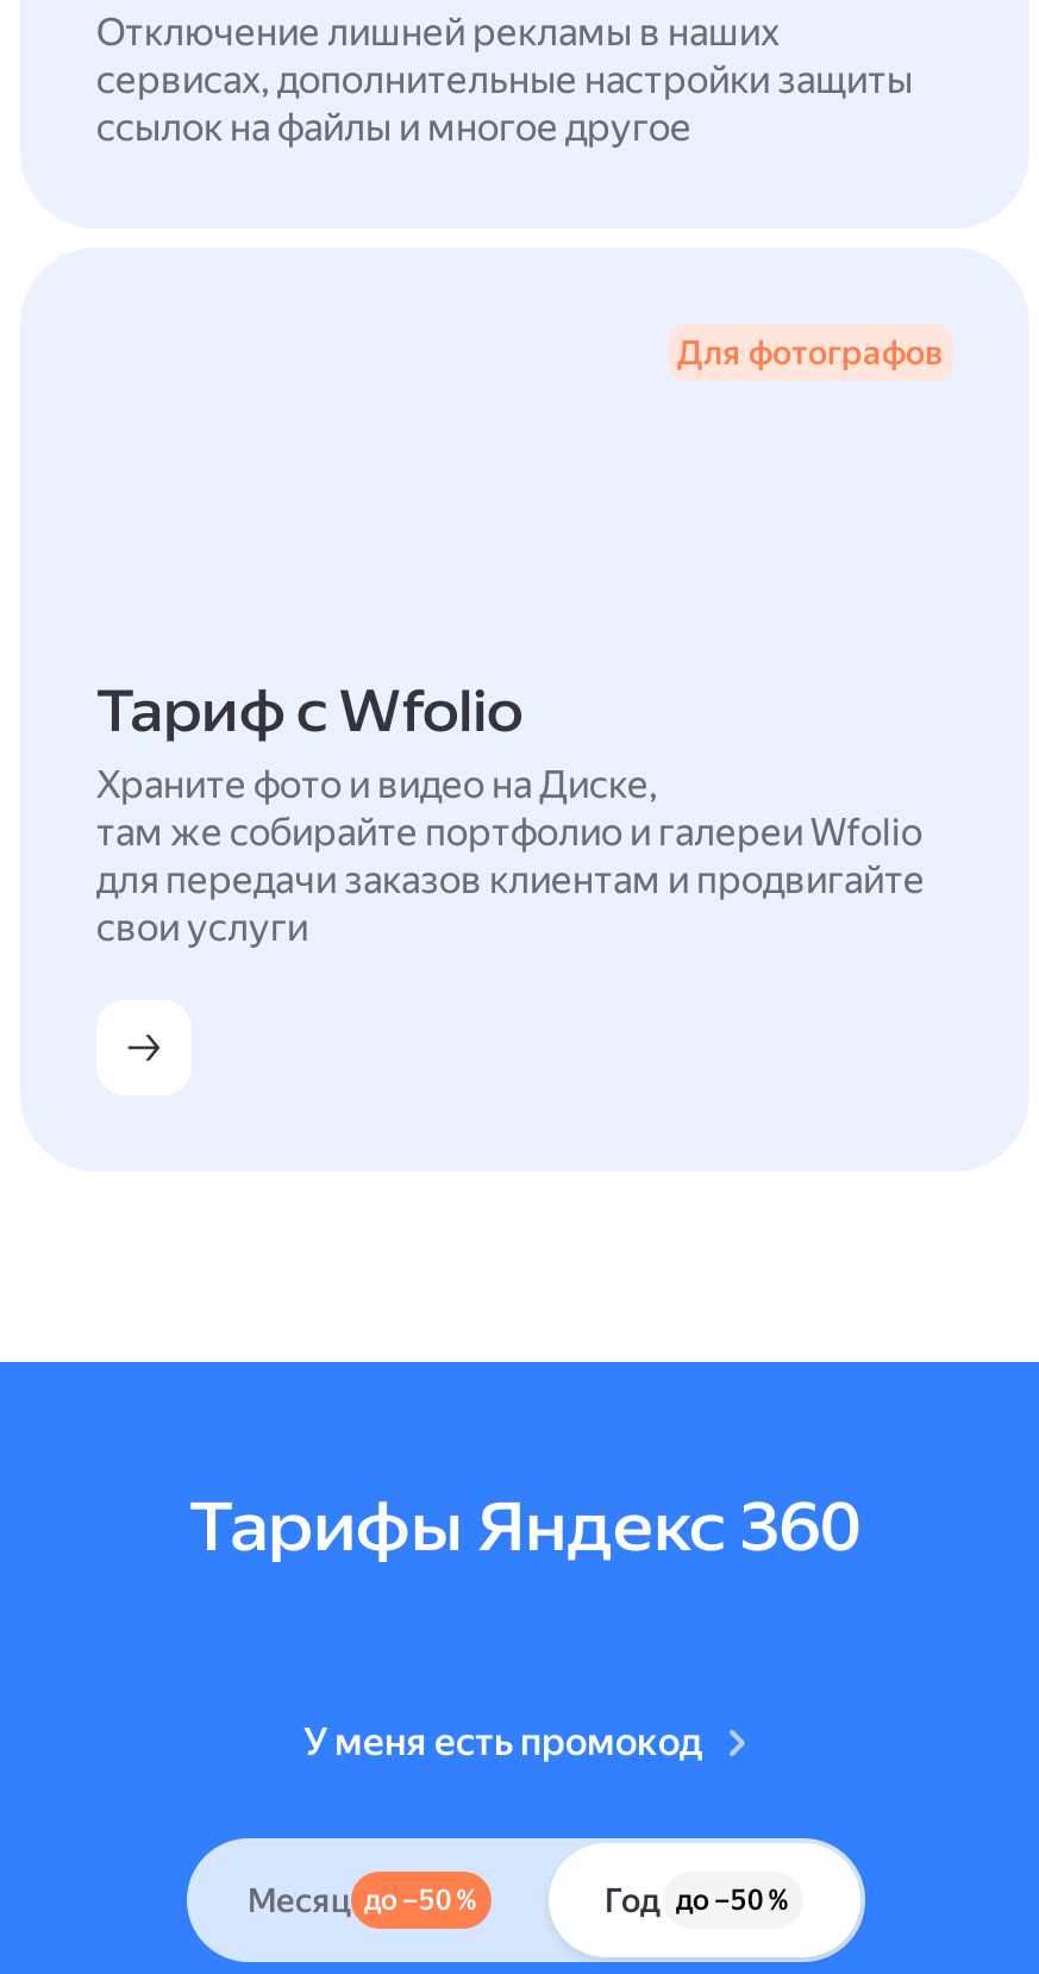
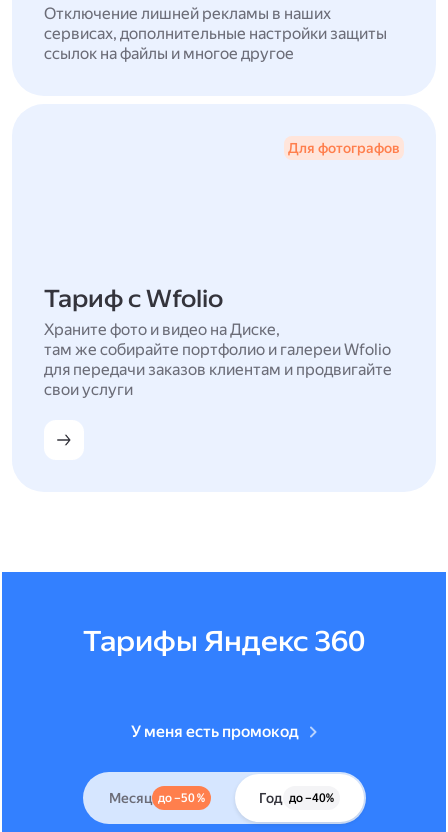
- Год до –50 %
+ Год до –40%
